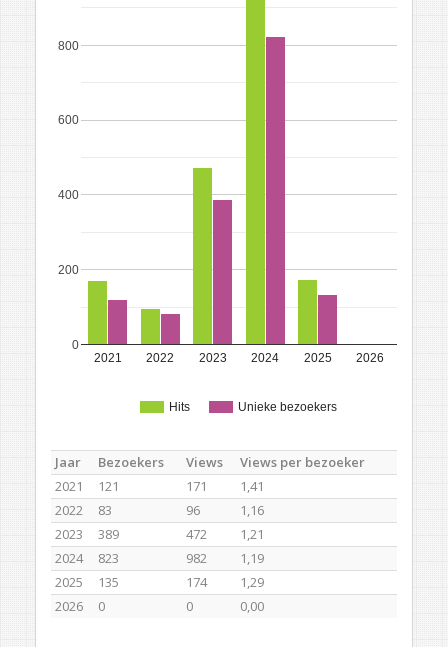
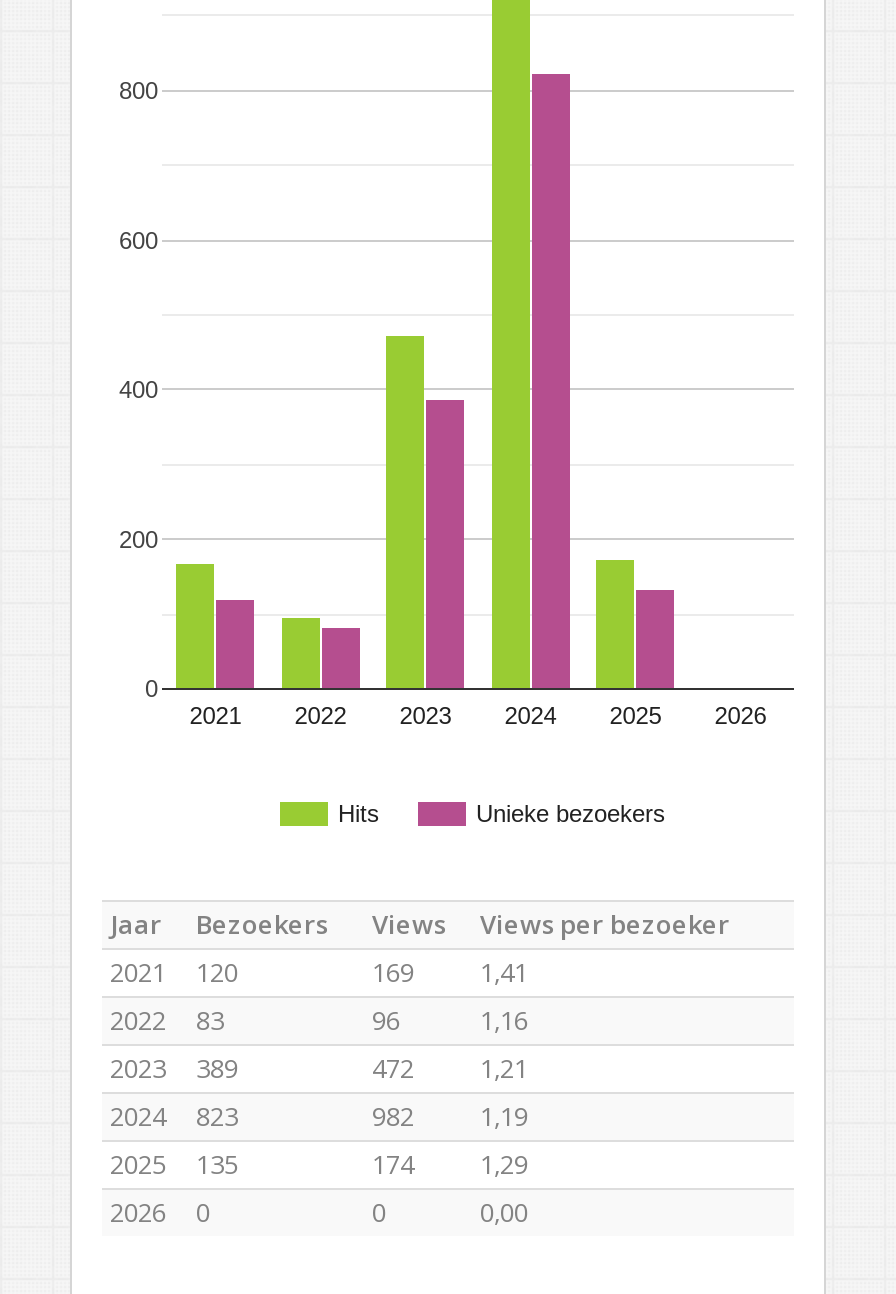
- 2021 121
+ 2021 120

- 171 1,41
+ 169 1,41
